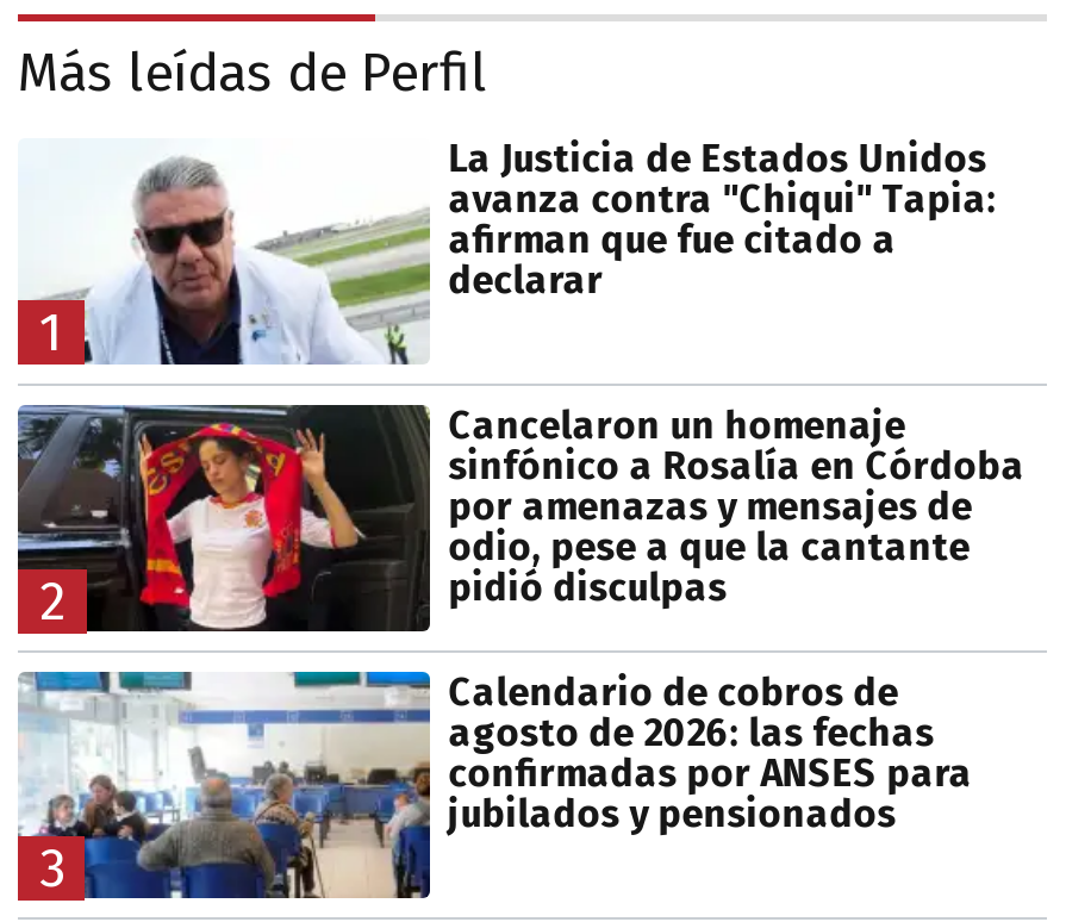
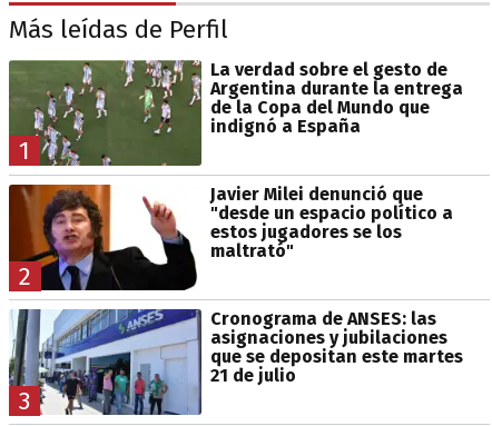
- [image]
- La Justicia de Estados Unidos
- avanza contra "Chiqui" Tapia:
- afirman que fue citado a
- declarar
+ [image]
+ La verdad sobre el gesto de
+ Argentina durante la entrega
+ de la Copa del Mundo que
+ indignó a España

- [image]
- Cancelaron un homenaje
- sinfónico a Rosalía en Córdoba
- por amenazas y mensajes de
- odio, pese a que la cantante
- pidió disculpas
+ [image]
+ Javier Milei denunció que
+ "desde un espacio político a
+ estos jugadores se los
+ maltrató"

- [image]
- Calendario de cobros de
- agosto de 2026: las fechas
- confirmadas por ANSES para
- jubilados y pensionados
+ [image]
+ Cronograma de ANSES: las
+ asignaciones y jubilaciones
+ que se depositan este martes
+ 21 de julio
